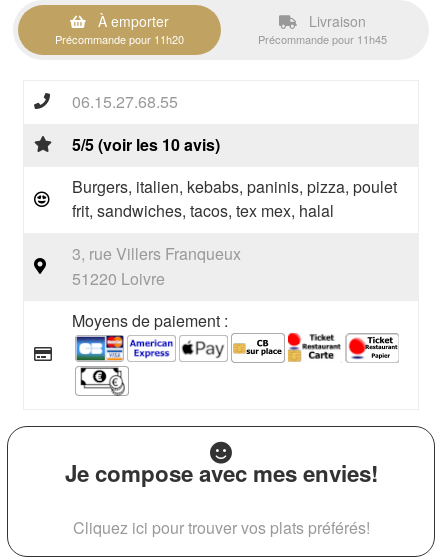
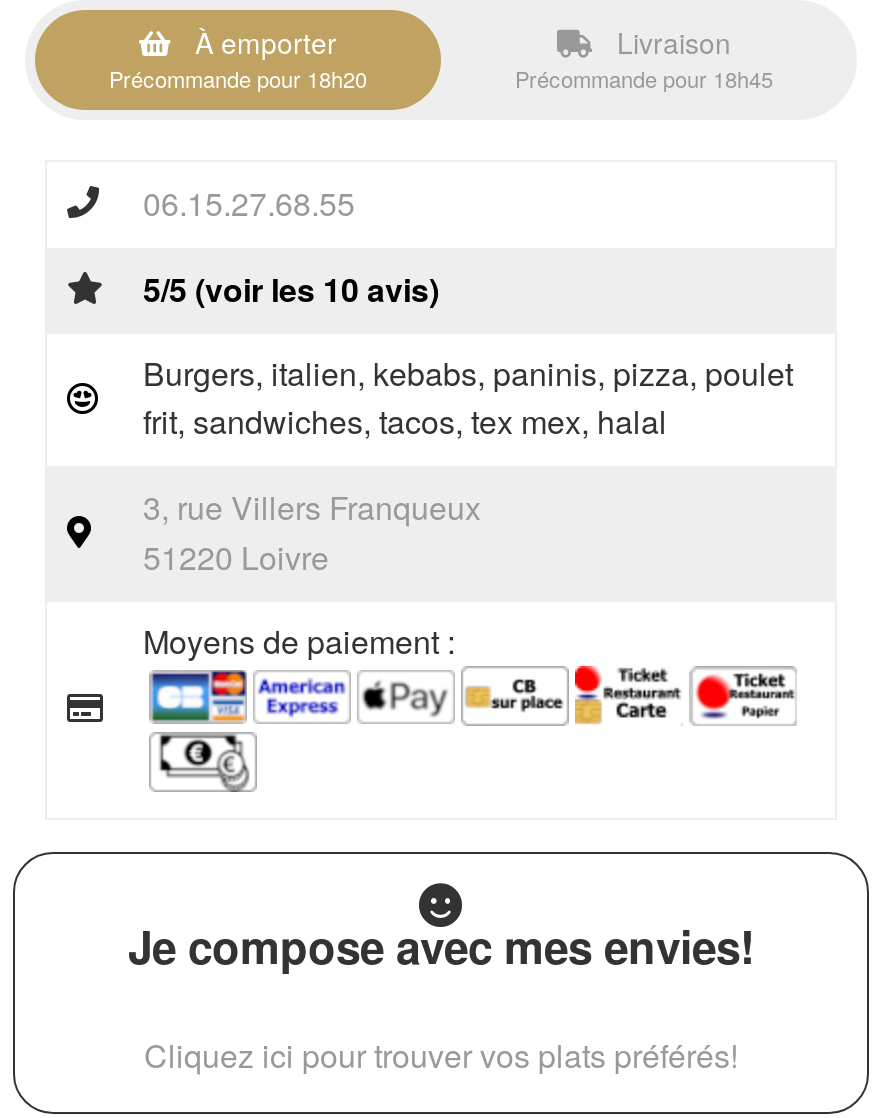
- Précommande pour 11h20
+ Précommande pour 18h20

- Précommande pour 11h45
+ Précommande pour 18h45
